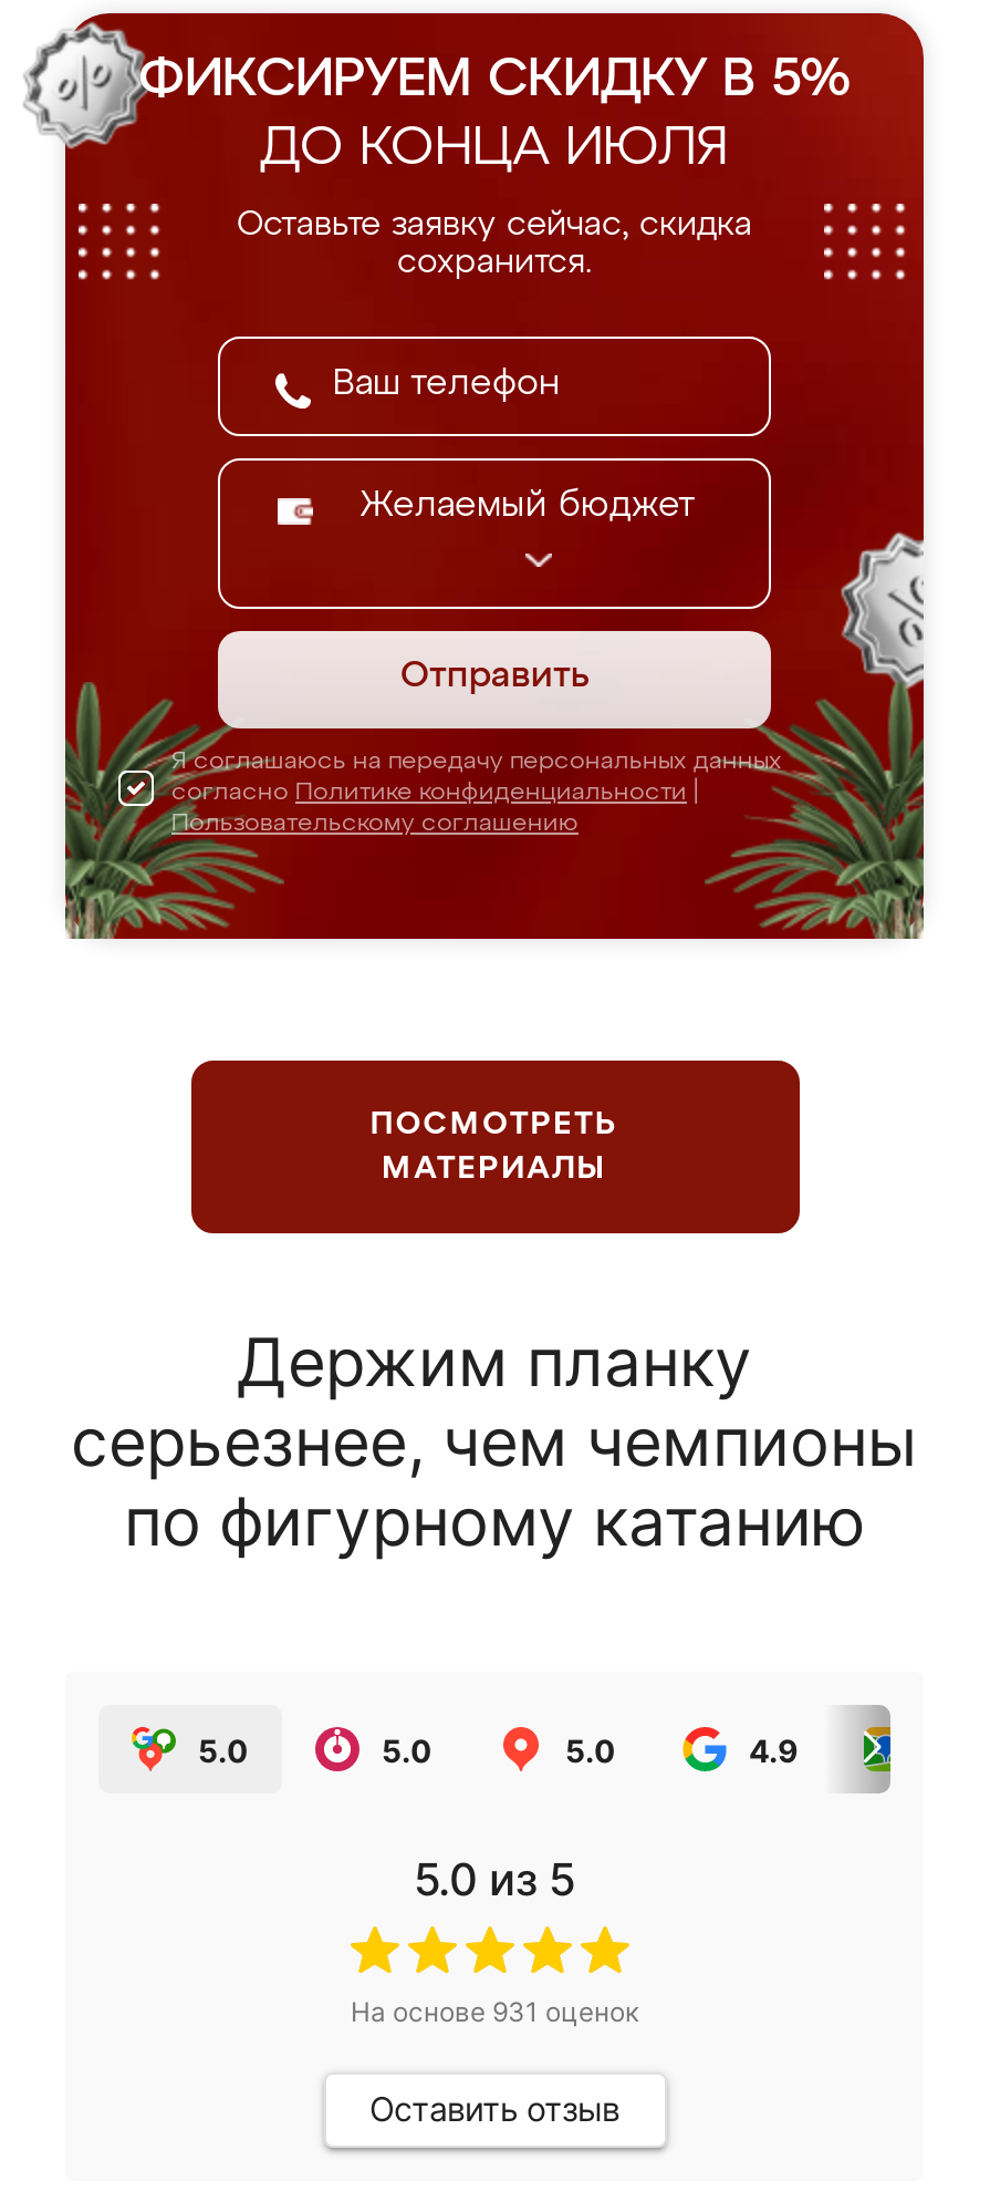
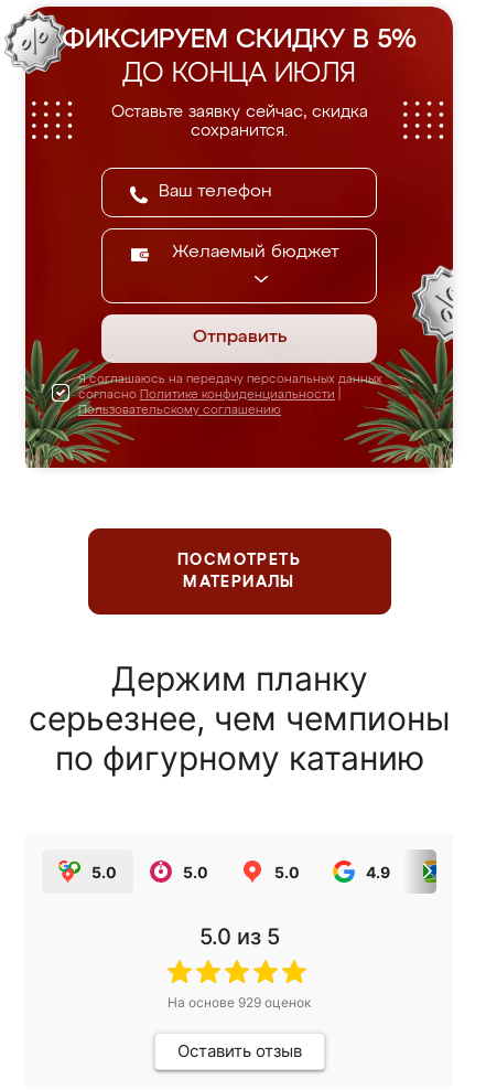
- На основе 931 оценок
+ На основе 929 оценок
